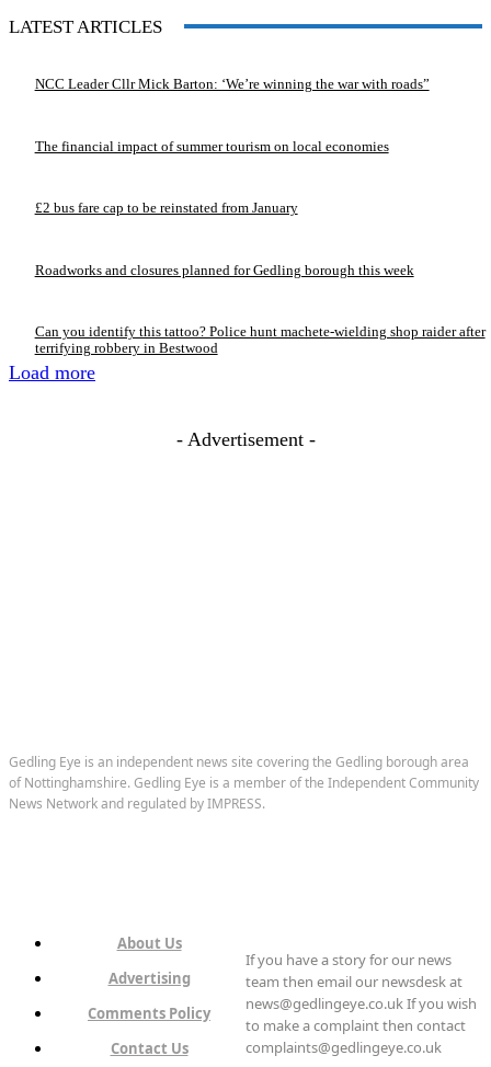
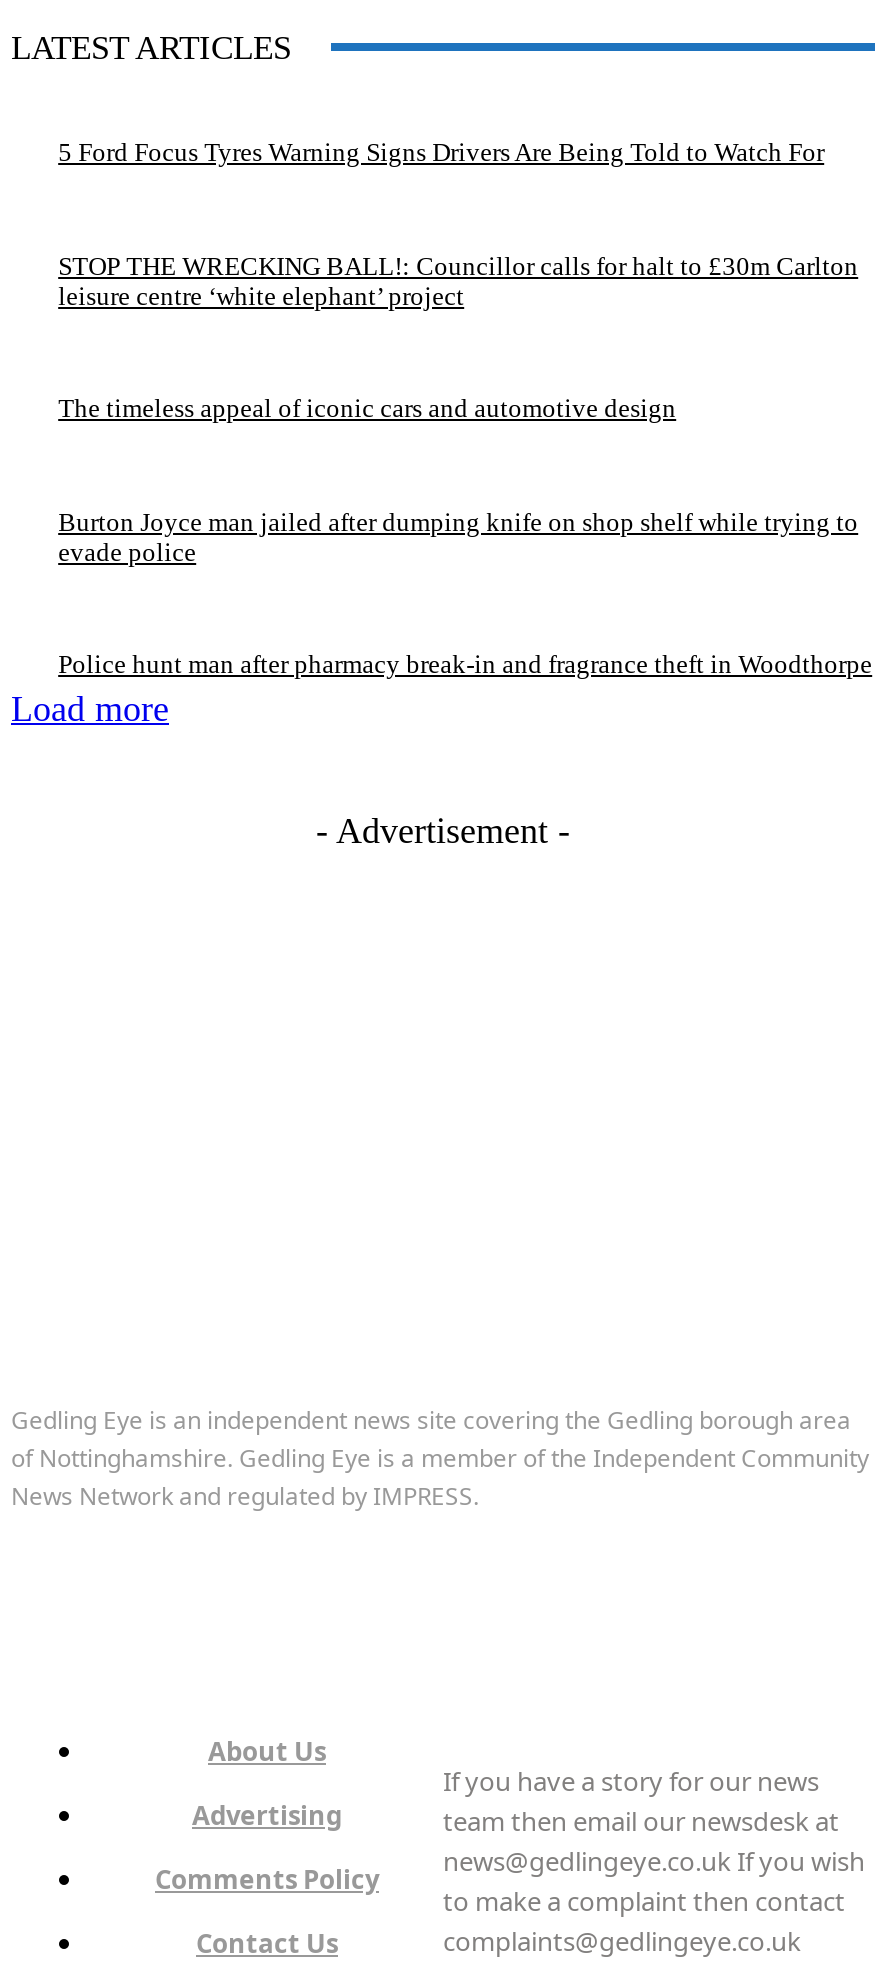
- NCC Leader Cllr Mick Barton: ‘We’re winning the war with roads”
+ 5 Ford Focus Tyres Warning Signs Drivers Are Being Told to Watch For

- The financial impact of summer tourism on local economies
+ STOP THE WRECKING BALL!: Councillor calls for halt to £30m Carlton
+ leisure centre ‘white elephant’ project

- £2 bus fare cap to be reinstated from January
+ The timeless appeal of iconic cars and automotive design

- Roadworks and closures planned for Gedling borough this week
+ Burton Joyce man jailed after dumping knife on shop shelf while trying to
+ evade police

- Can you identify this tattoo? Police hunt machete-wielding shop raider after
- terrifying robbery in Bestwood
+ Police hunt man after pharmacy break‑in and fragrance theft in Woodthorpe
